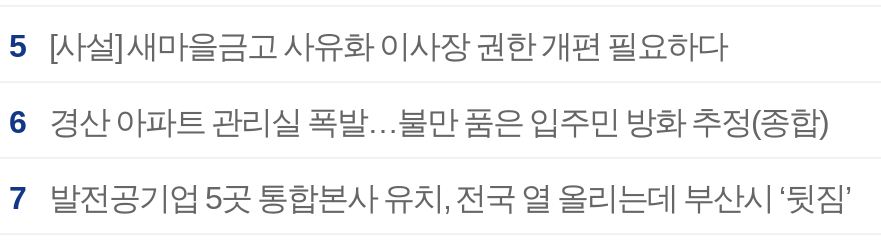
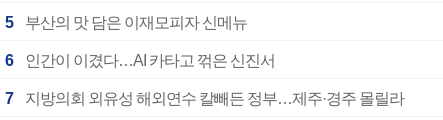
- [사설] 새마을금고 사유화 이사장 권한 개편 필요하다
+ 부산의 맛 담은 이재모피자 신메뉴

- 경산 아파트 관리실 폭발…불만 품은 입주민 방화 추정(종합)
+ 인간이 이겼다…AI 카타고 꺾은 신진서

- 발전공기업 5곳 통합본사 유치, 전국 열 올리는데 부산시 ‘뒷짐’
+ 지방의회 외유성 해외연수 칼빼든 정부…제주·경주 몰릴라
